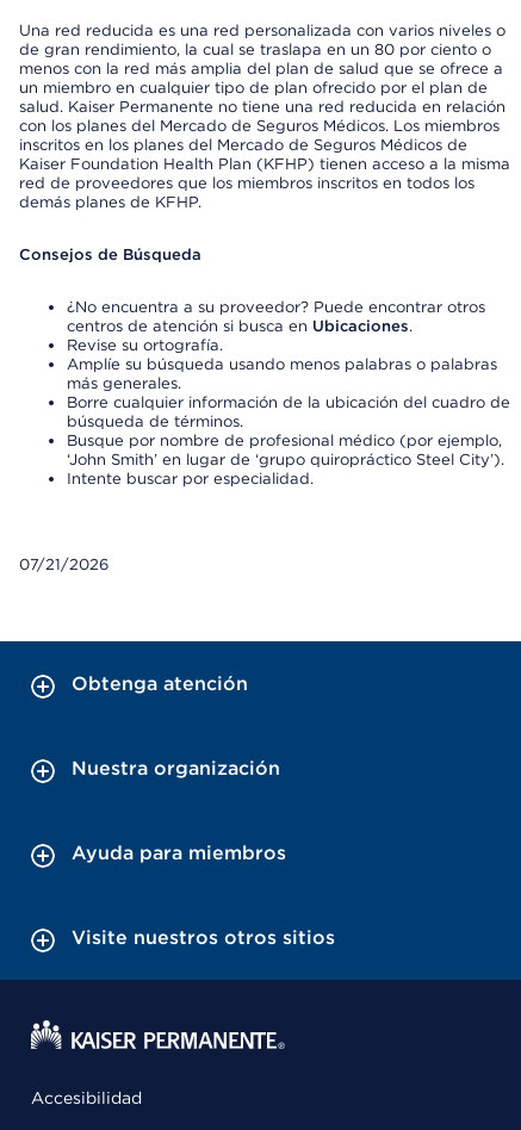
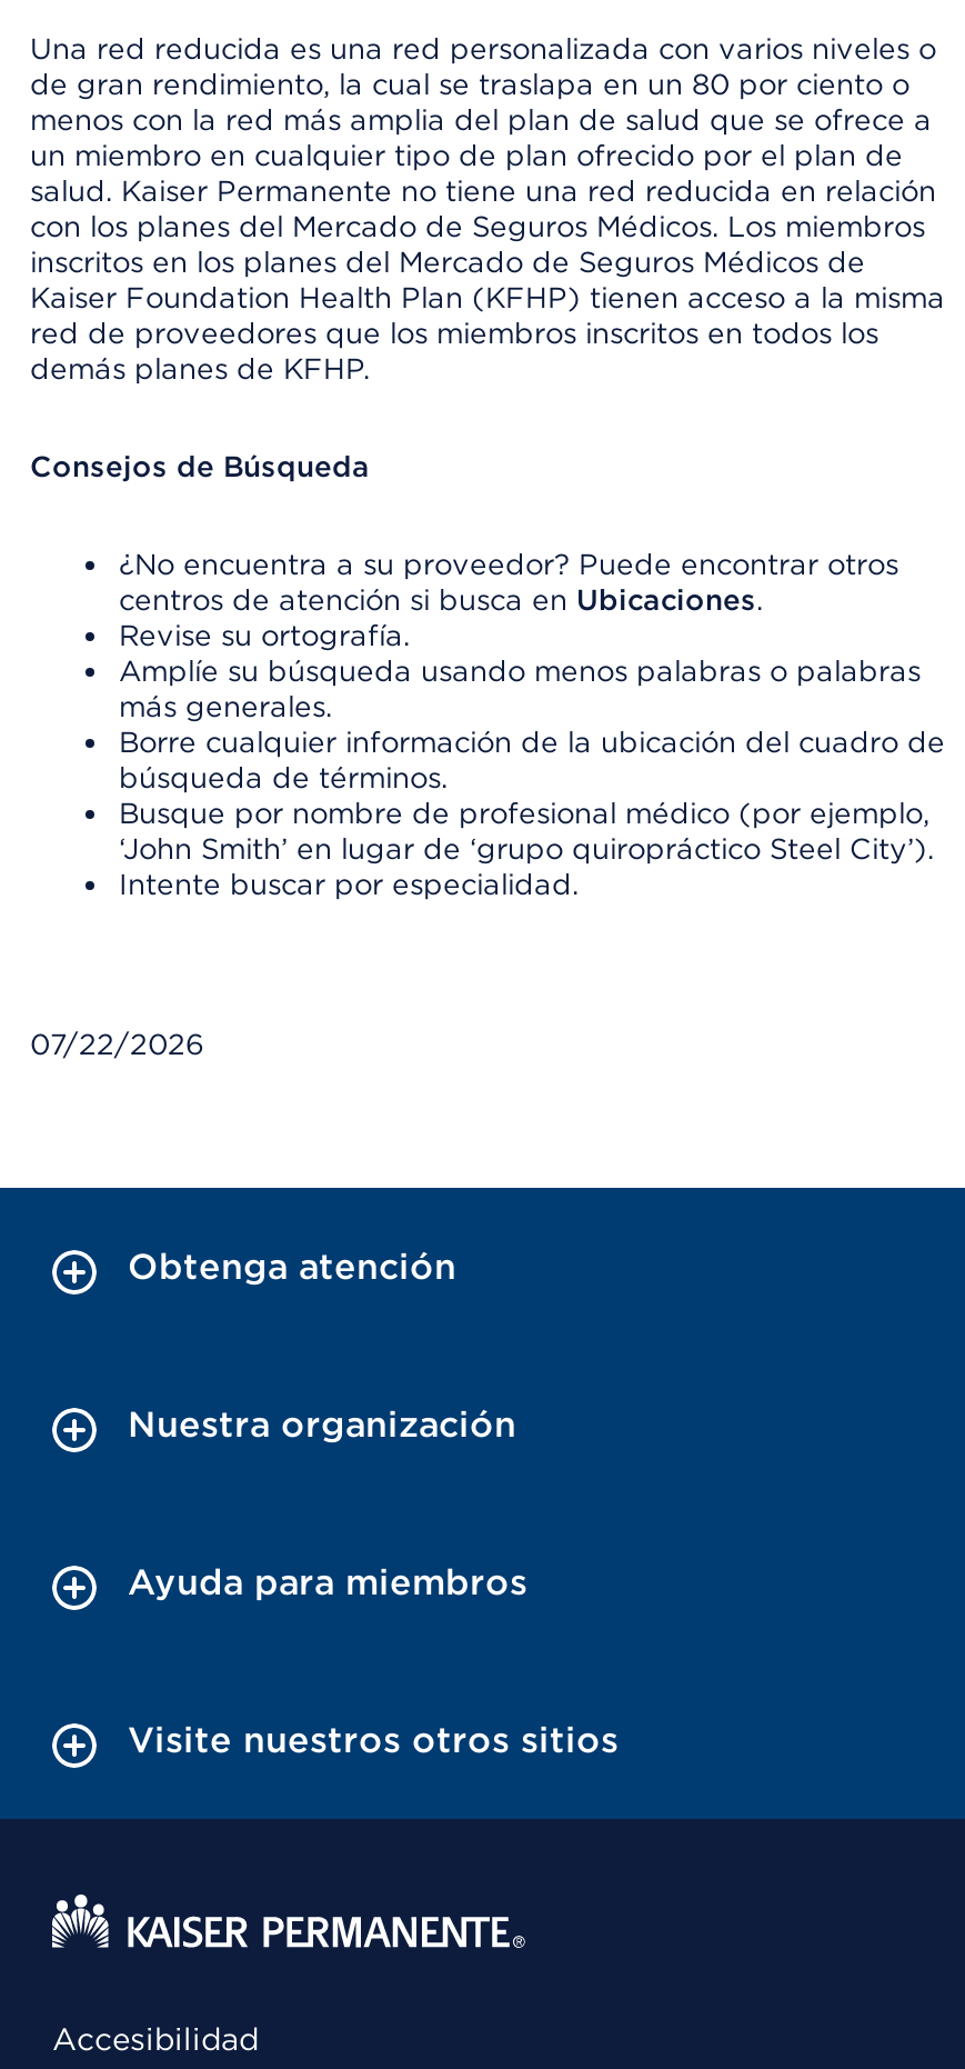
- 07/21/2026
+ 07/22/2026
